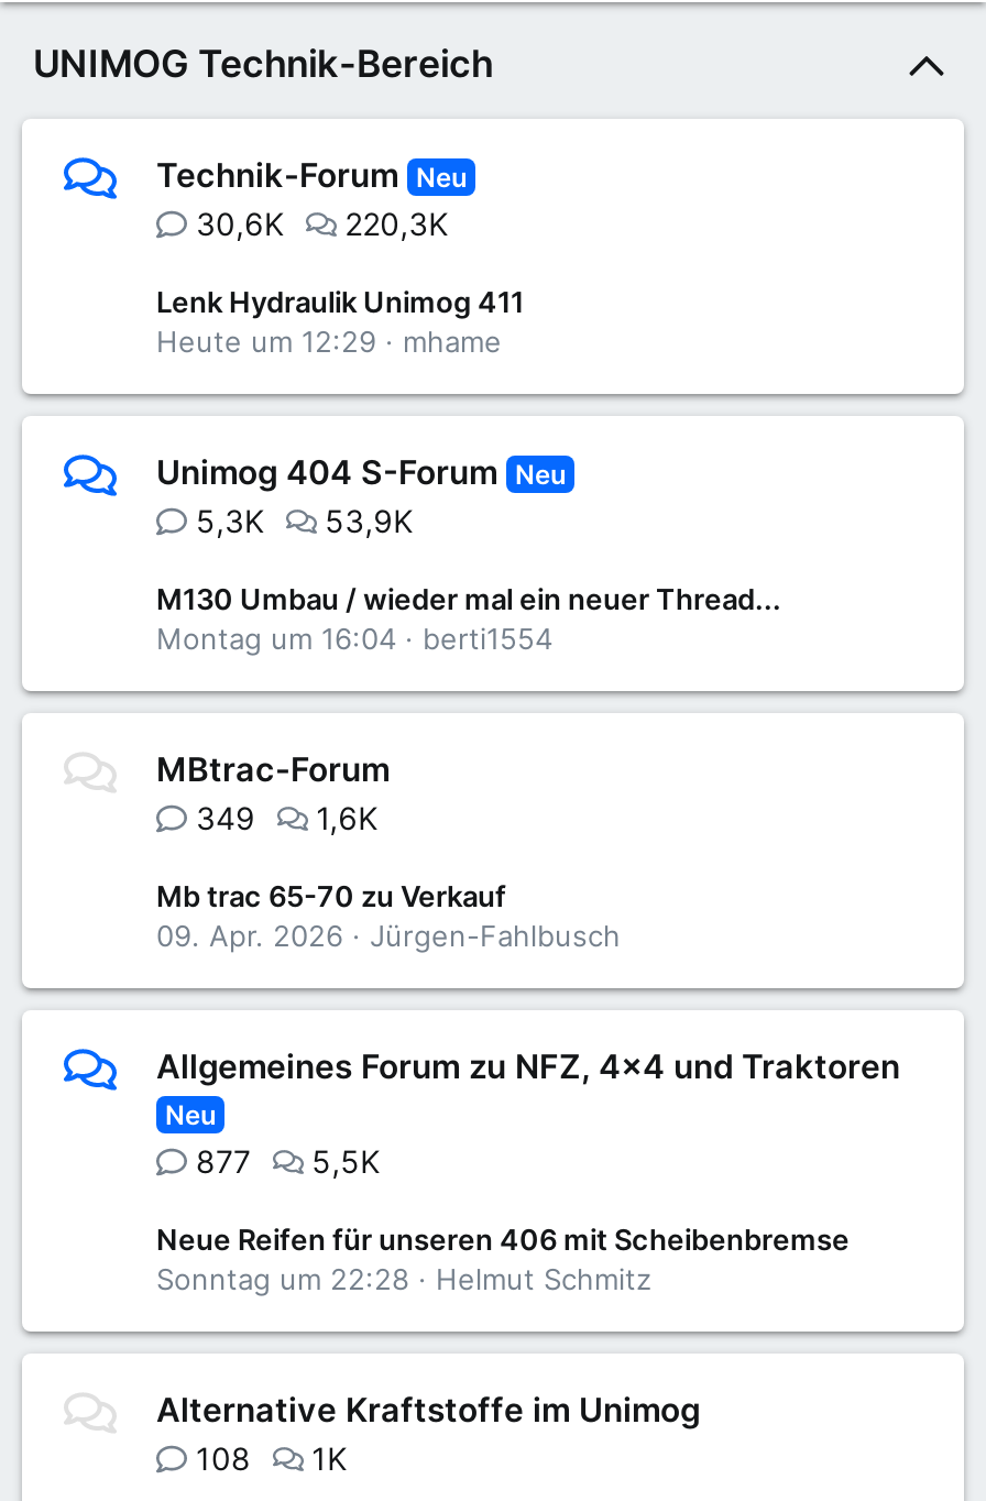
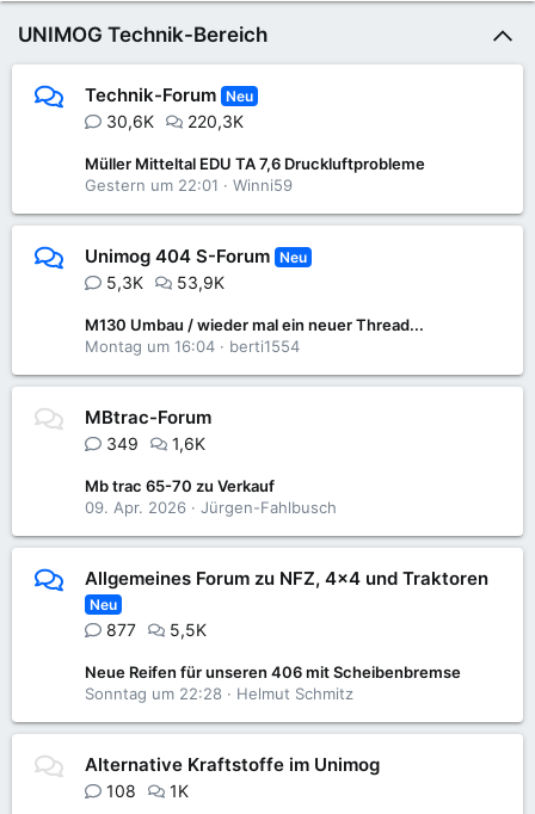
- Lenk Hydraulik Unimog 411
- Heute um 12:29
- mhame
+ Müller Mitteltal EDU TA 7,6 Druckluftprobleme
+ Gestern um 22:01
+ Winni59
